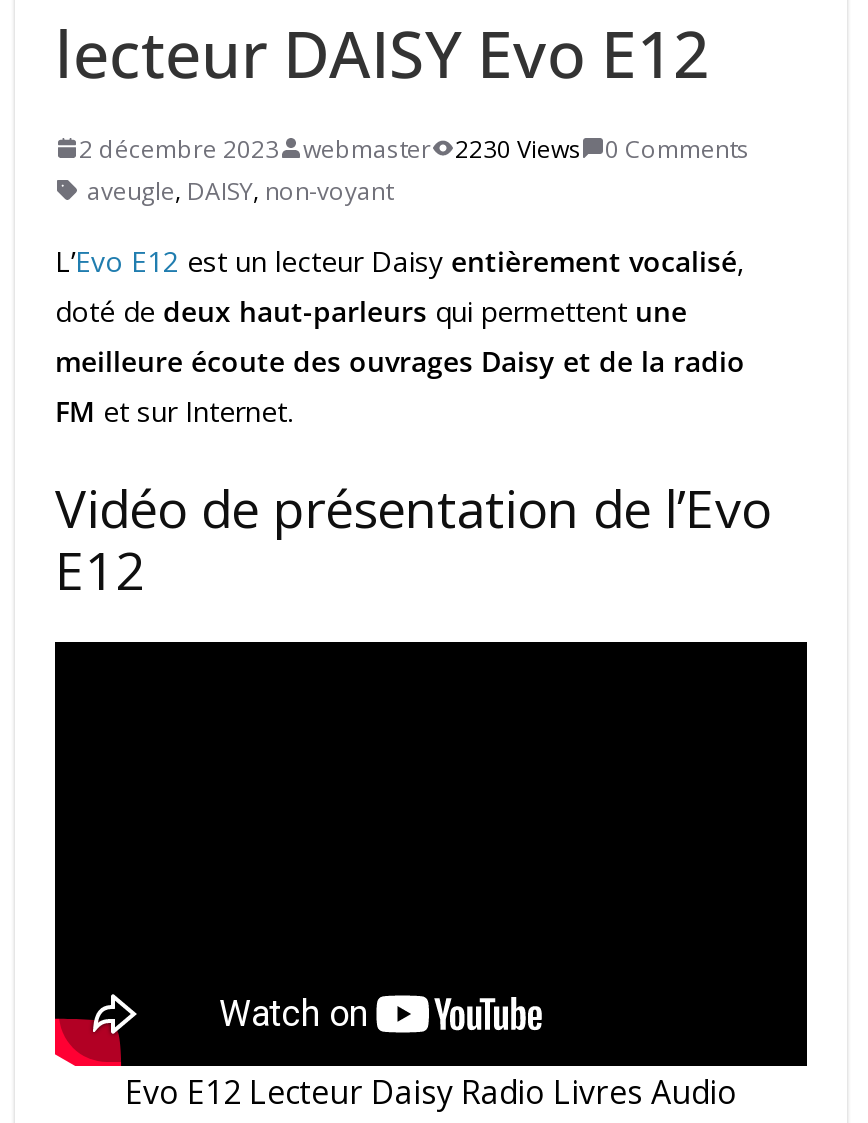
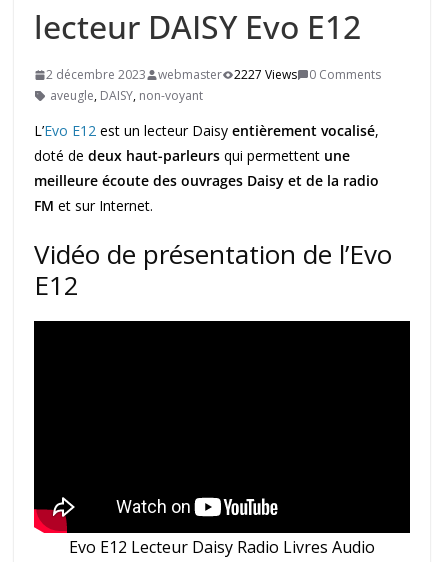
- 2 décembre 2023 webmaster 2230 Views 0 Comments
+ 2 décembre 2023 webmaster 2227 Views 0 Comments
